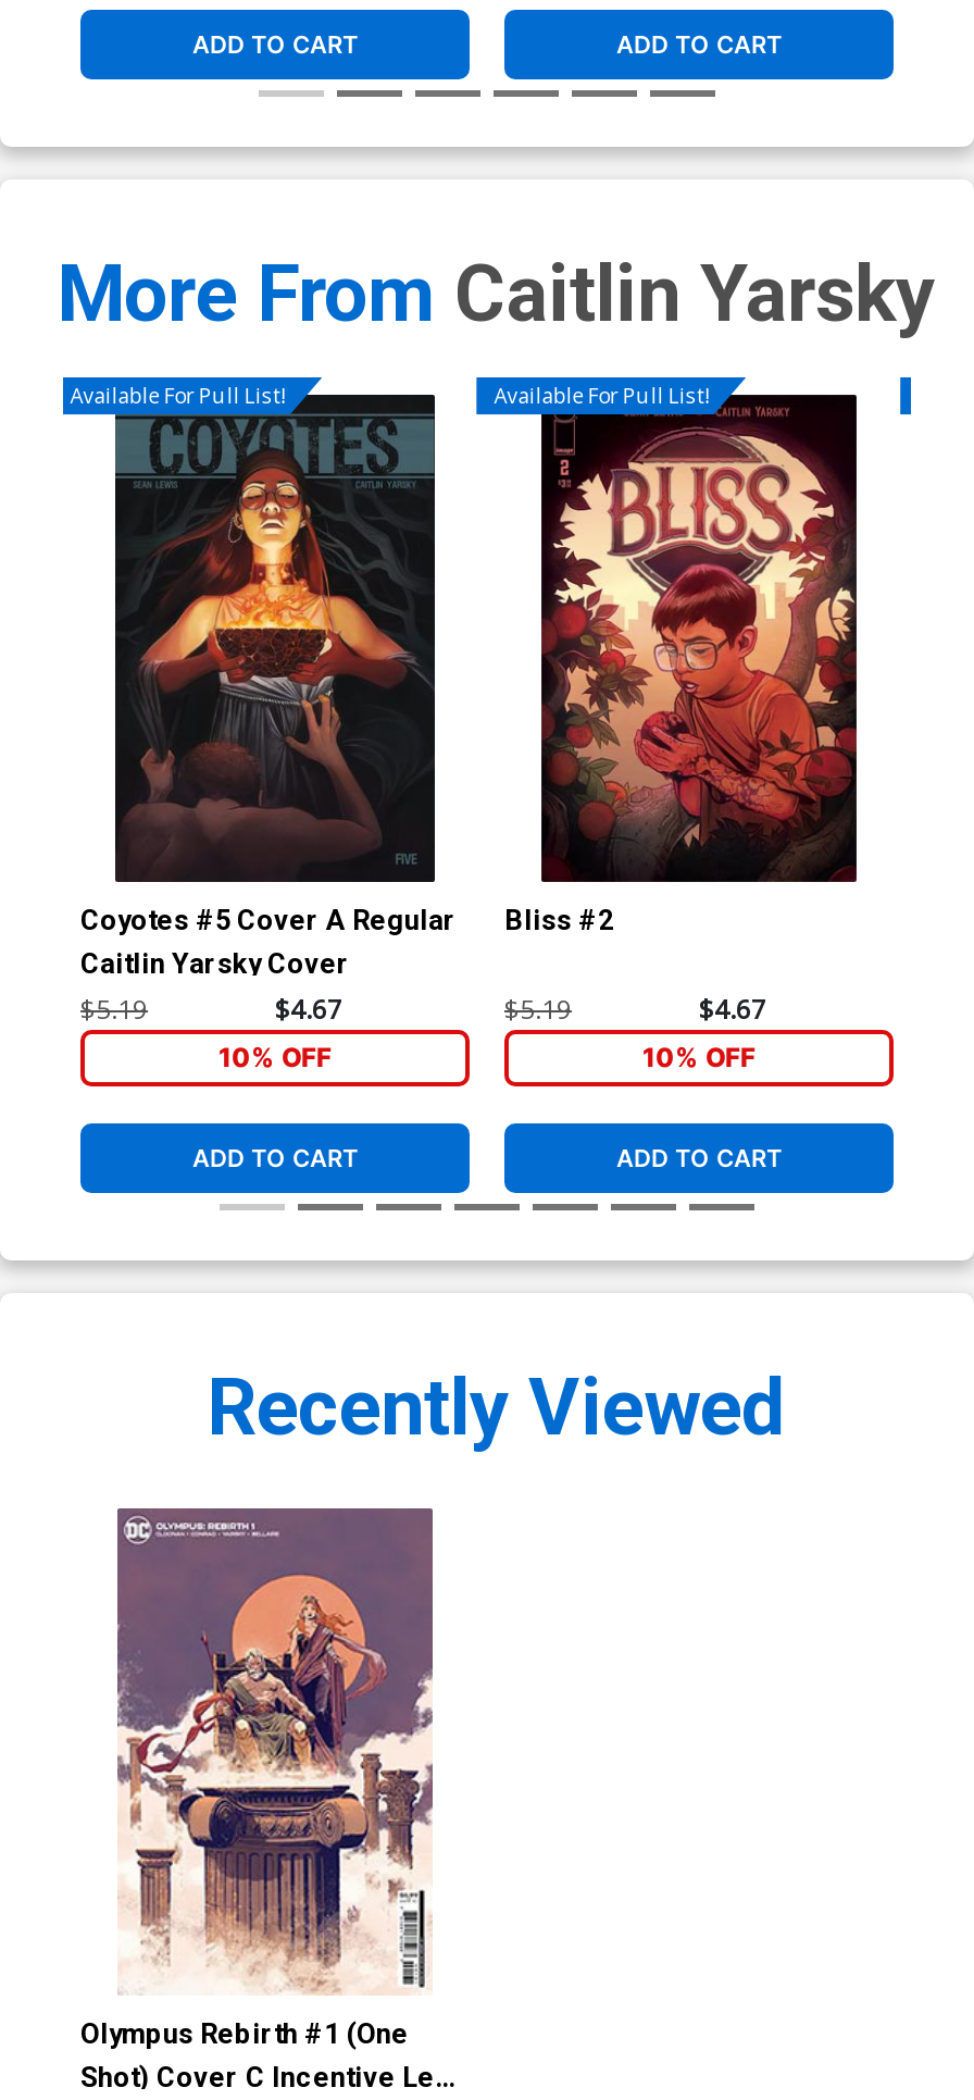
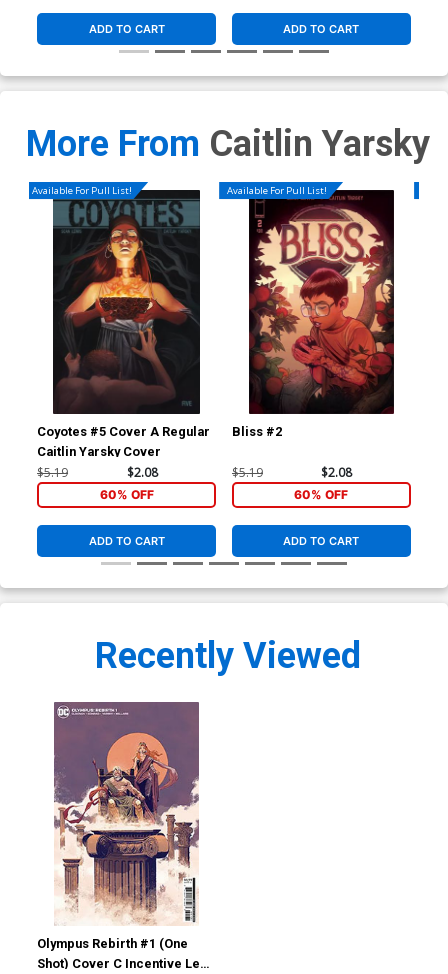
- $4.67
+ $2.08

- $4.67
+ $2.08

- 10% OFF
+ 60% OFF

- 10% OFF
+ 60% OFF
